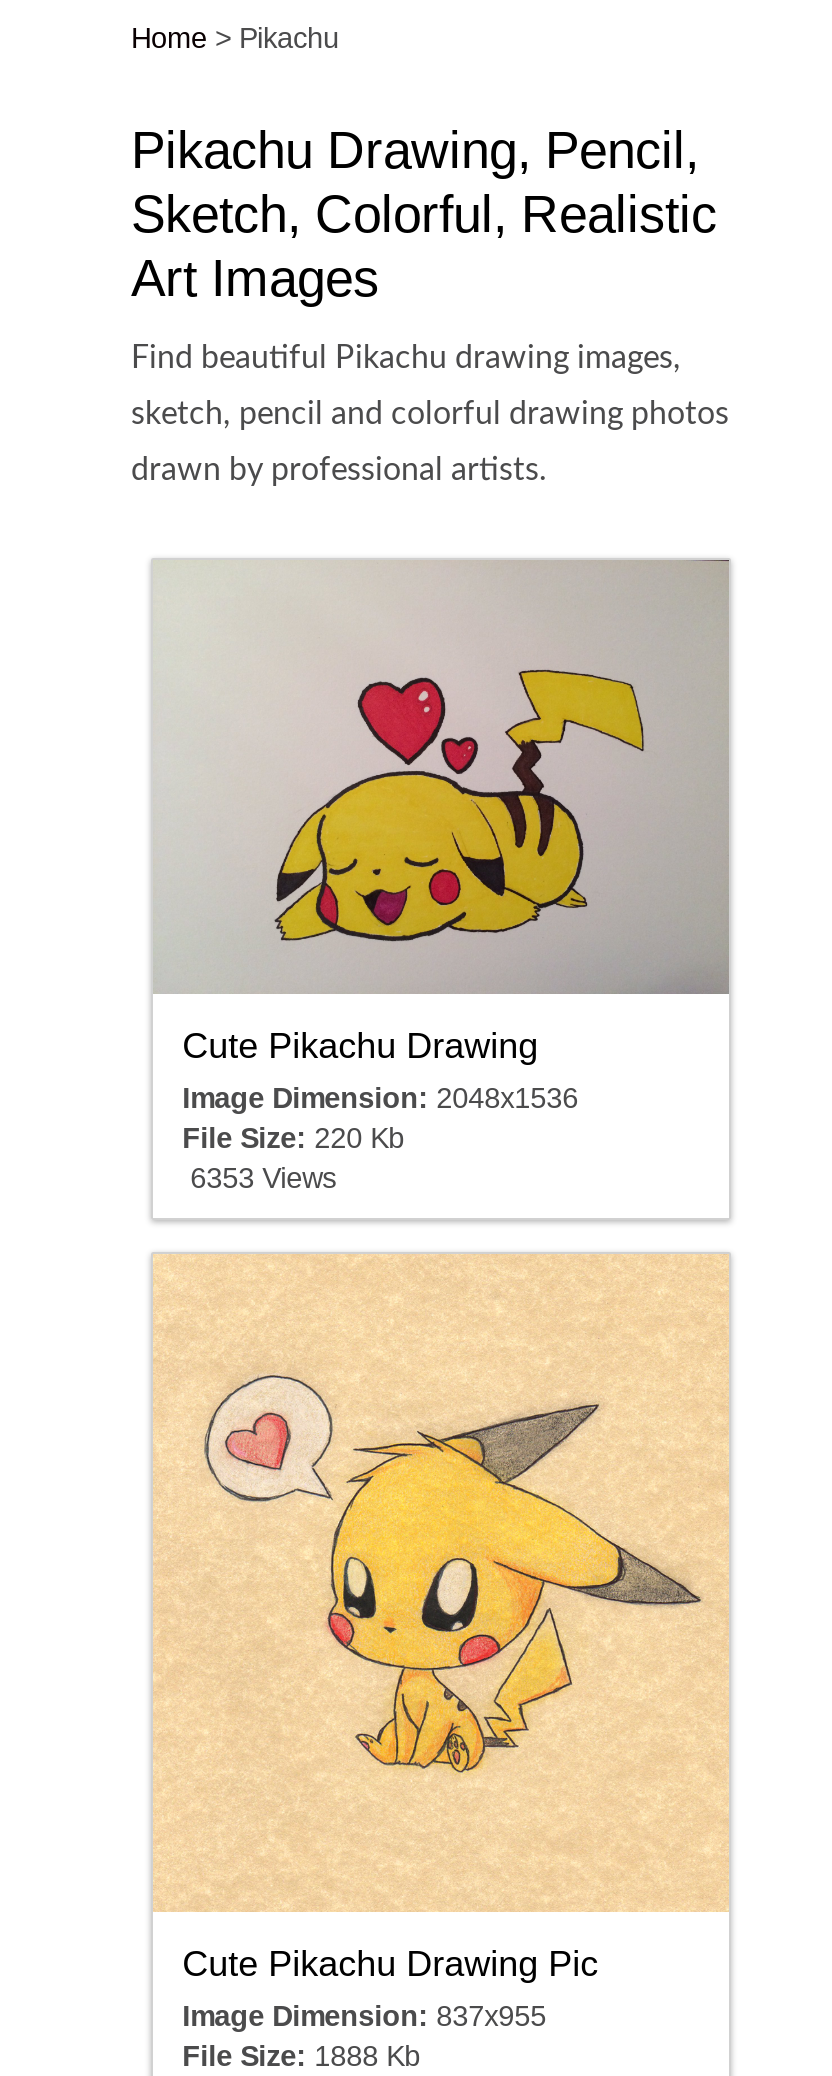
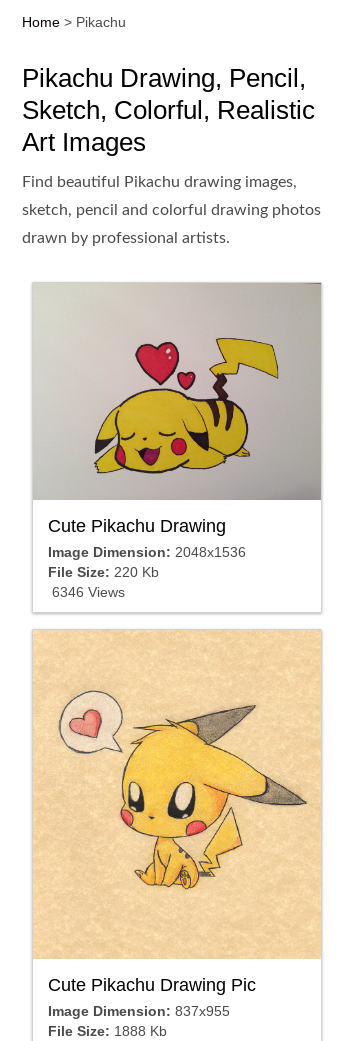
- 6353 Views
+ 6346 Views
